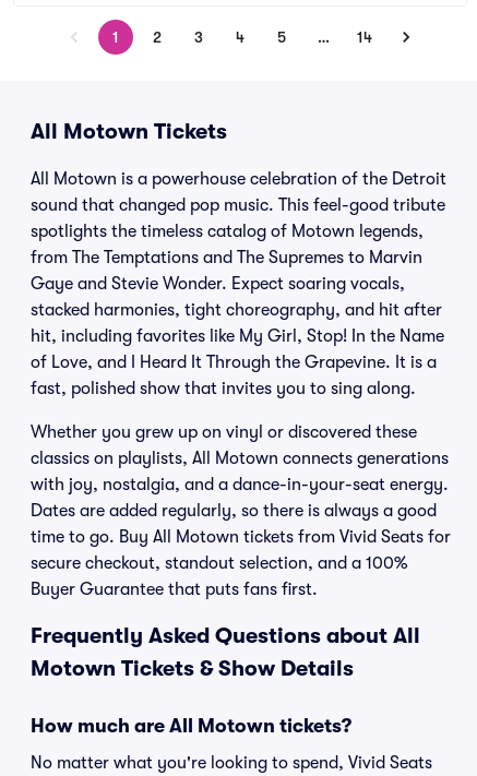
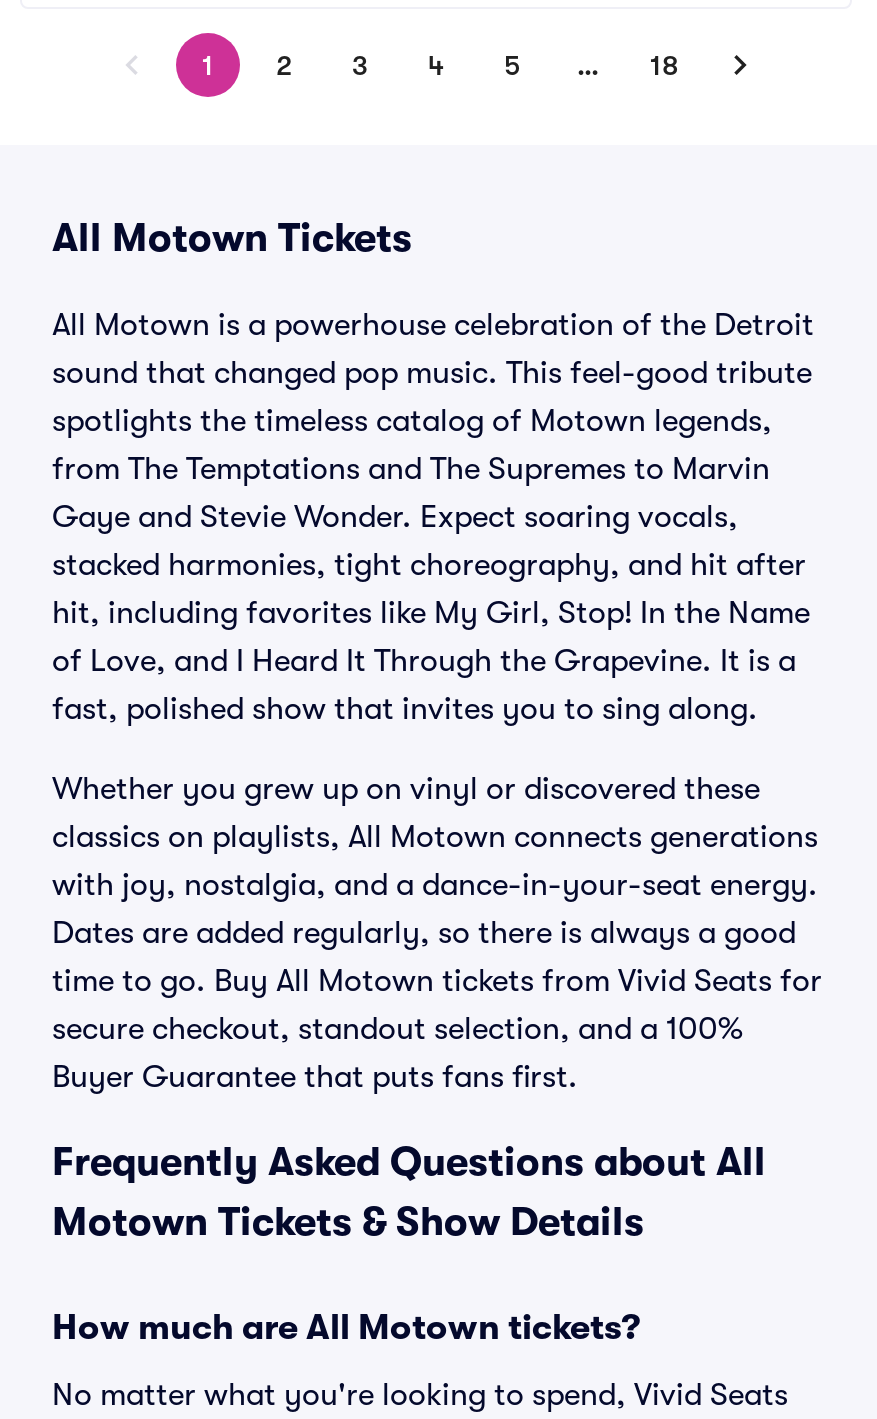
- 14
+ 18
